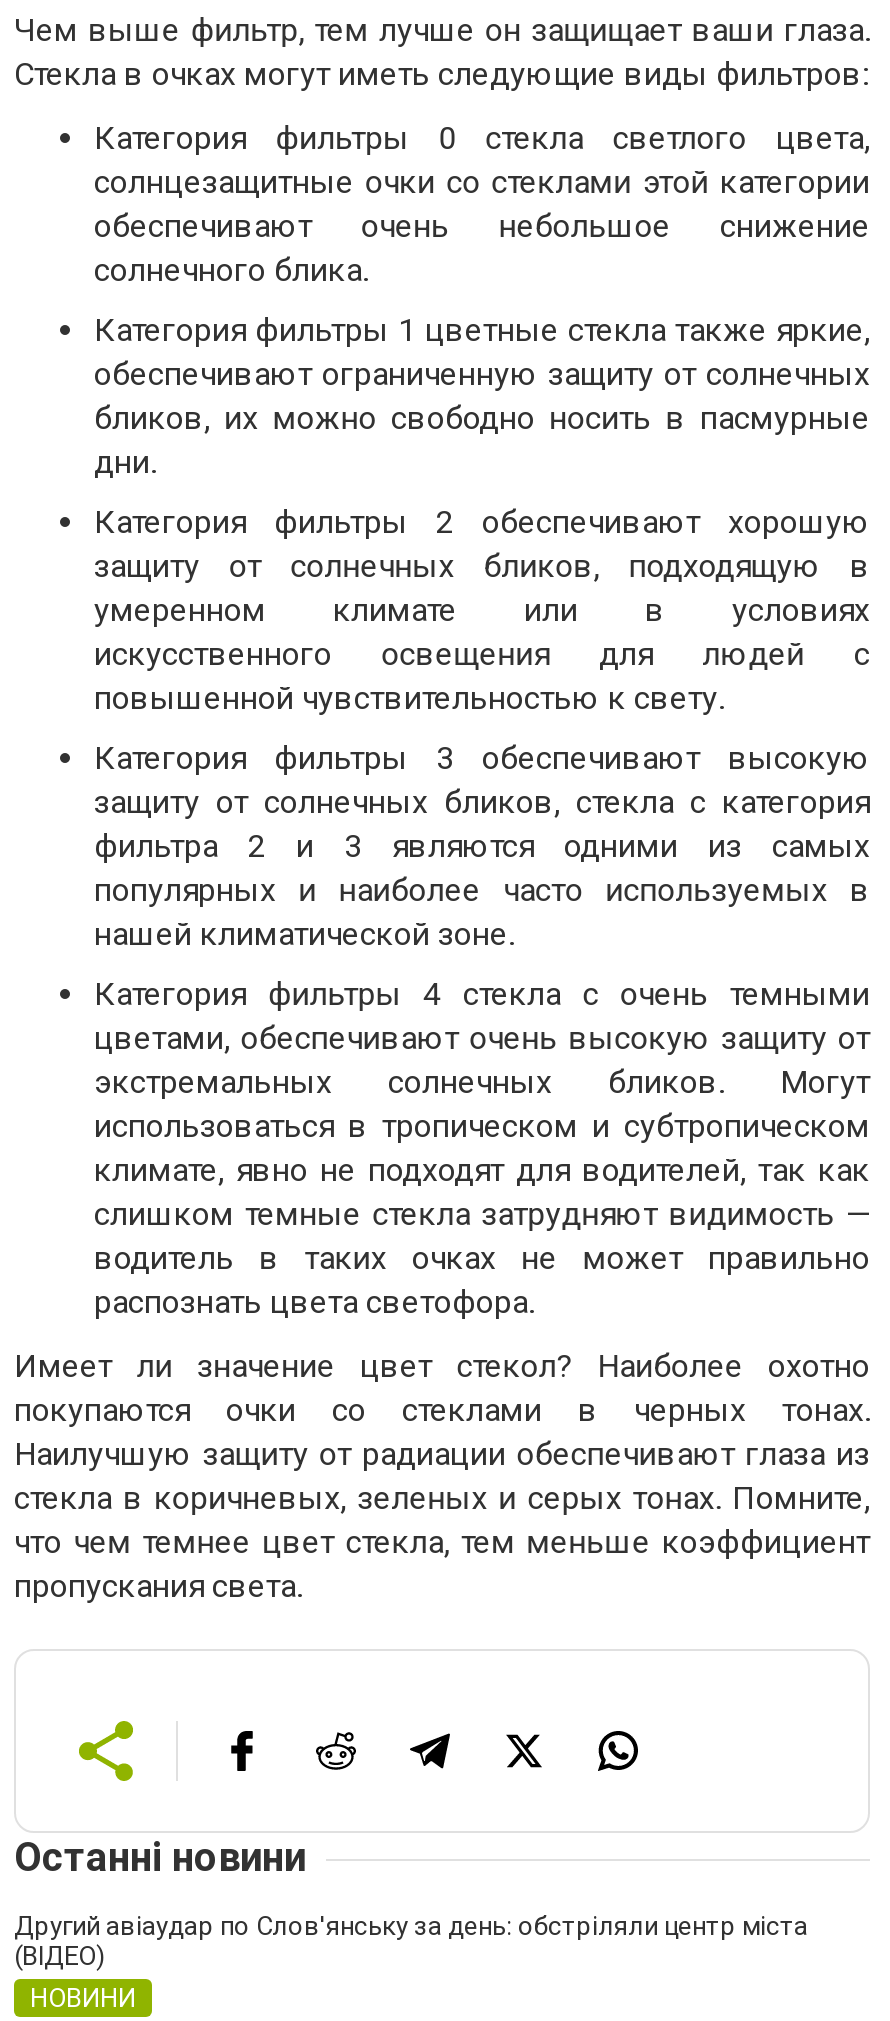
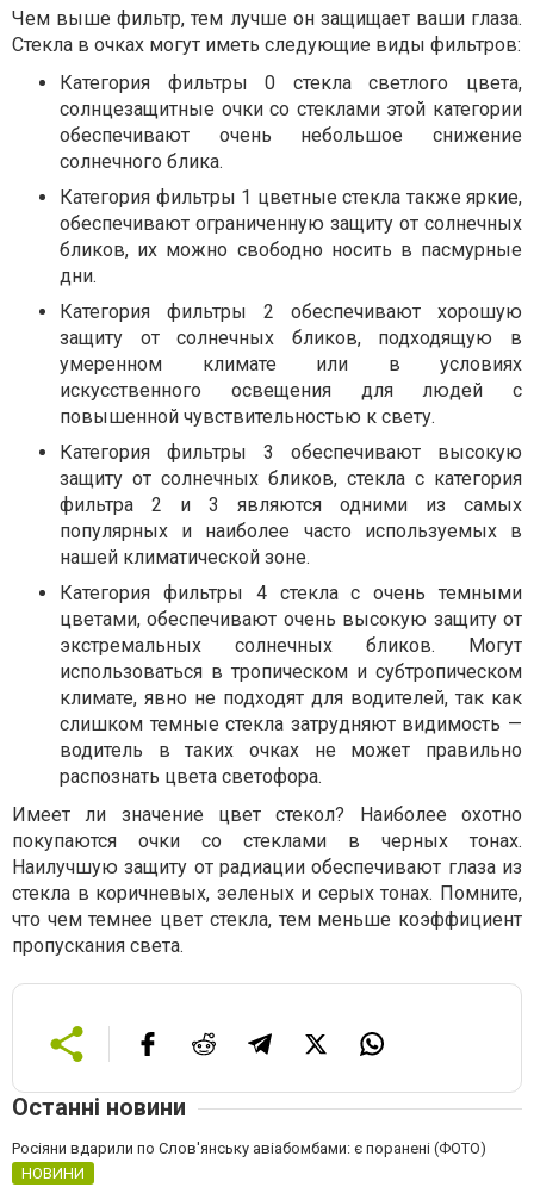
- Другий авіаудар по Слов'янську за день: обстріляли центр міста
- (ВІДЕО)
+ Росіяни вдарили по Слов'янську авіабомбами: є поранені (ФОТО)
